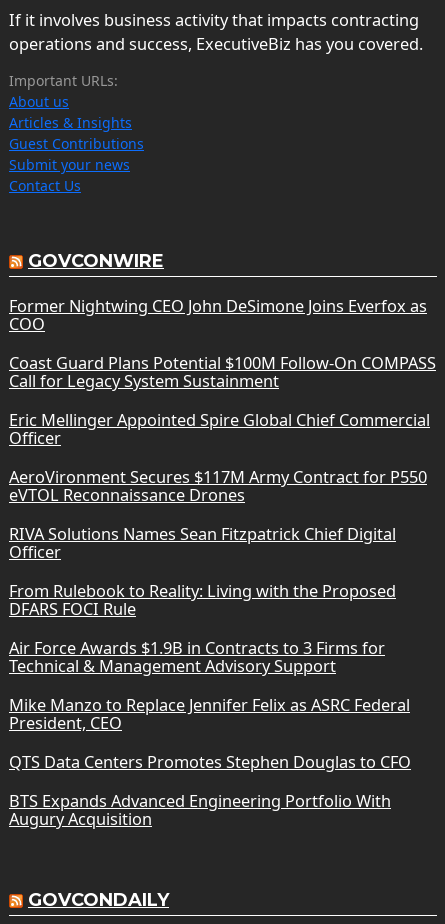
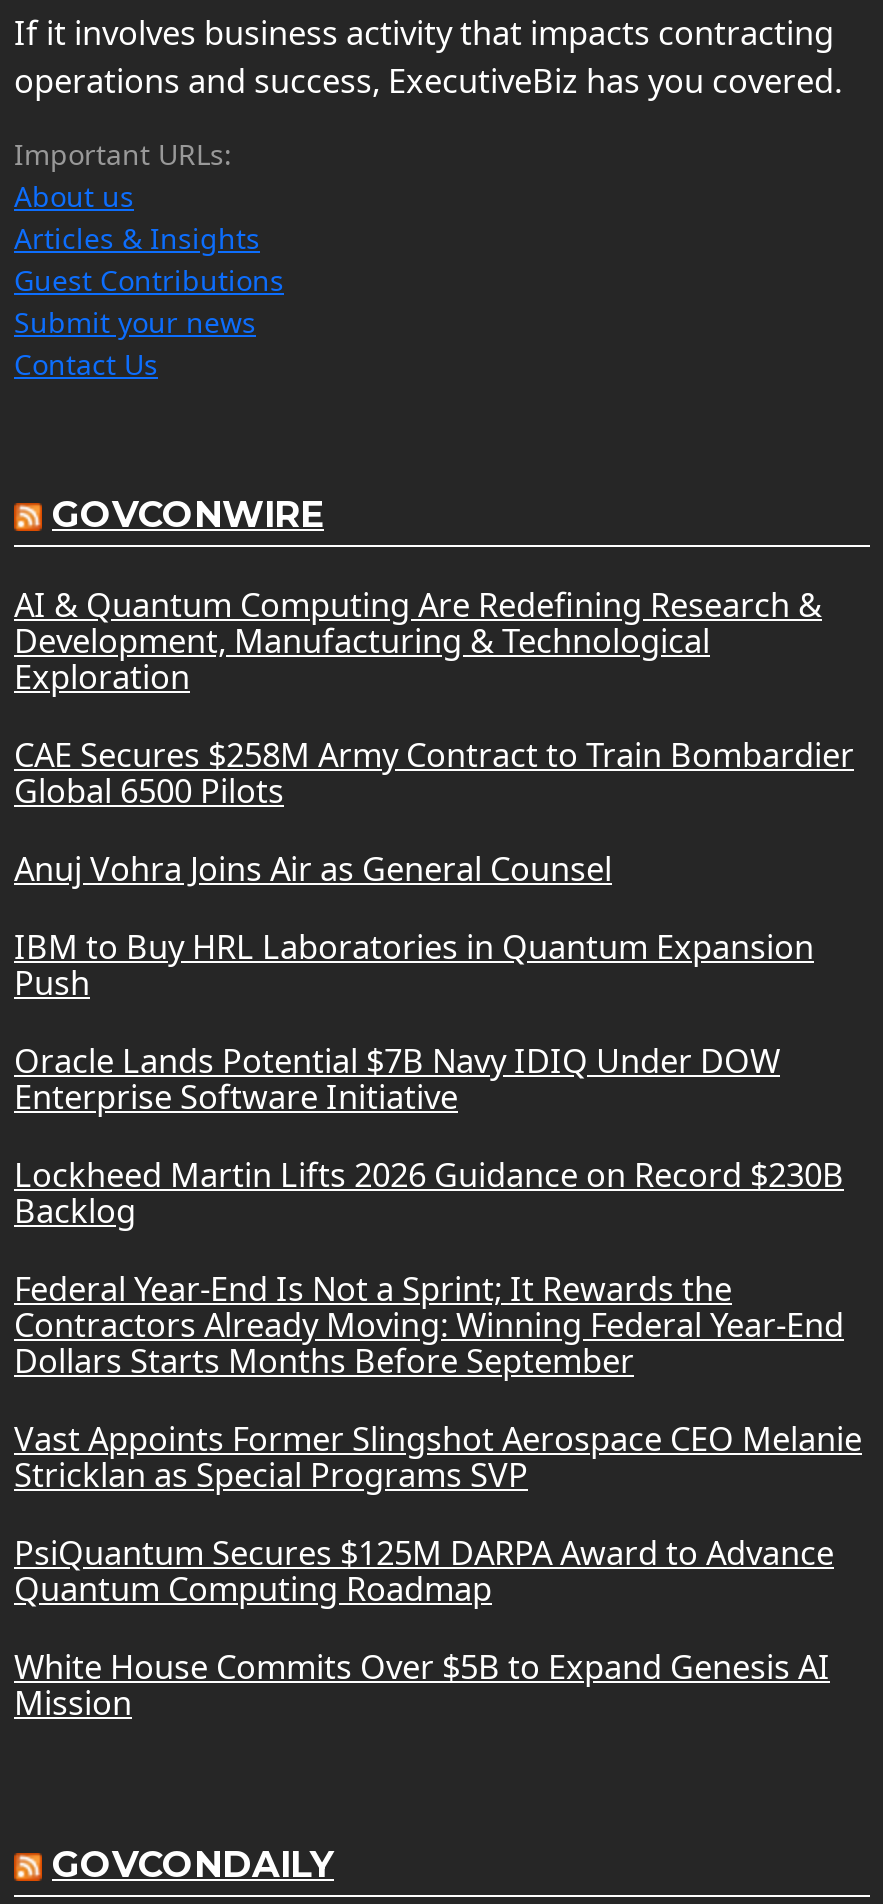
- Former Nightwing CEO John DeSimone Joins Everfox as
- COO
+ AI & Quantum Computing Are Redefining Research &
+ Development, Manufacturing & Technological
+ Exploration

- Coast Guard Plans Potential $100M Follow-On COMPASS
- Call for Legacy System Sustainment
+ CAE Secures $258M Army Contract to Train Bombardier
+ Global 6500 Pilots

- Eric Mellinger Appointed Spire Global Chief Commercial
- Officer
+ Anuj Vohra Joins Air as General Counsel

- AeroVironment Secures $117M Army Contract for P550
- eVTOL Reconnaissance Drones
+ IBM to Buy HRL Laboratories in Quantum Expansion
+ Push

- RIVA Solutions Names Sean Fitzpatrick Chief Digital
- Officer
+ Oracle Lands Potential $7B Navy IDIQ Under DOW
+ Enterprise Software Initiative

- From Rulebook to Reality: Living with the Proposed
- DFARS FOCI Rule
+ Lockheed Martin Lifts 2026 Guidance on Record $230B
+ Backlog

- Air Force Awards $1.9B in Contracts to 3 Firms for
- Technical & Management Advisory Support
+ Federal Year-End Is Not a Sprint; It Rewards the
+ Contractors Already Moving: Winning Federal Year-End
+ Dollars Starts Months Before September

- Mike Manzo to Replace Jennifer Felix as ASRC Federal
- President, CEO
+ Vast Appoints Former Slingshot Aerospace CEO Melanie
+ Stricklan as Special Programs SVP

- QTS Data Centers Promotes Stephen Douglas to CFO
+ PsiQuantum Secures $125M DARPA Award to Advance
+ Quantum Computing Roadmap

- BTS Expands Advanced Engineering Portfolio With
- Augury Acquisition
+ White House Commits Over $5B to Expand Genesis AI
+ Mission
